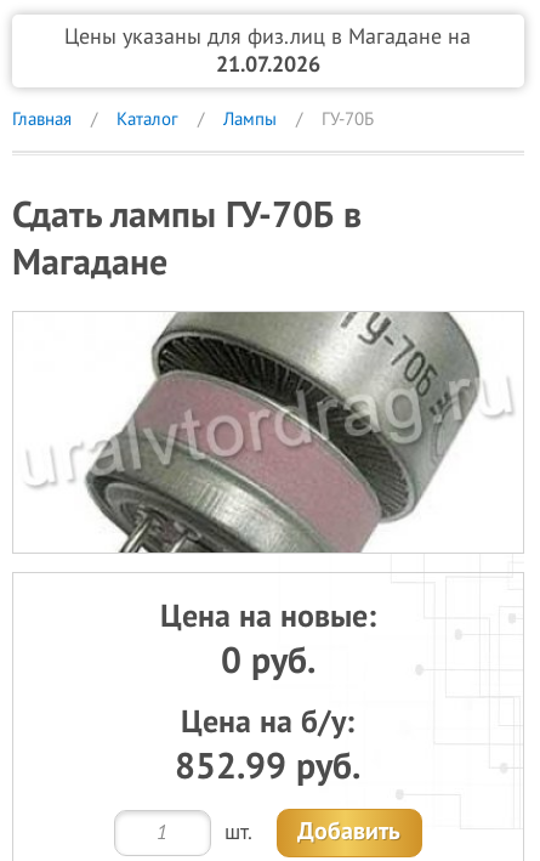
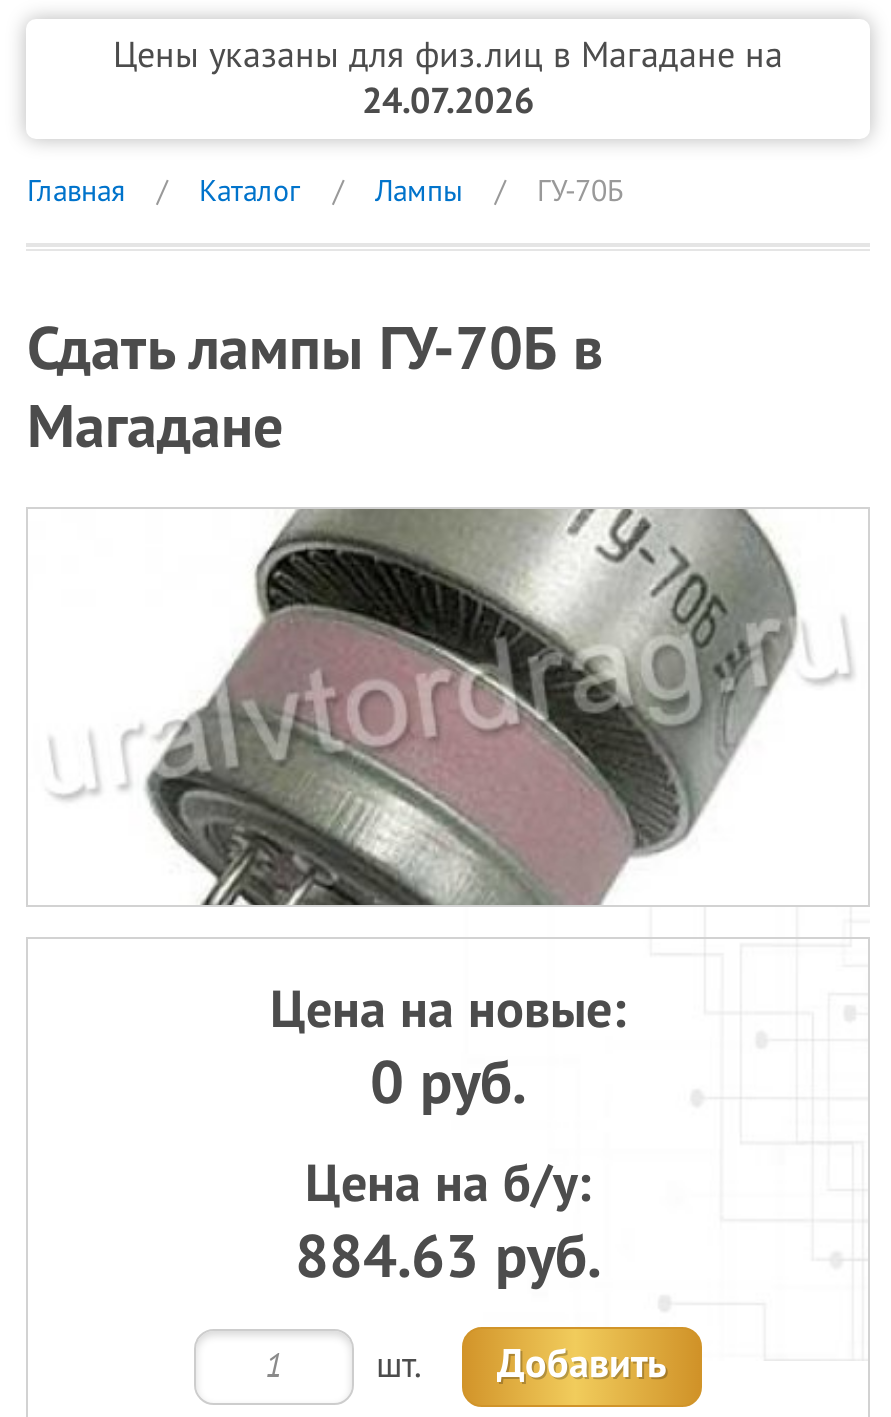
- 21.07.2026
+ 24.07.2026

- 852.99 руб.
+ 884.63 руб.
